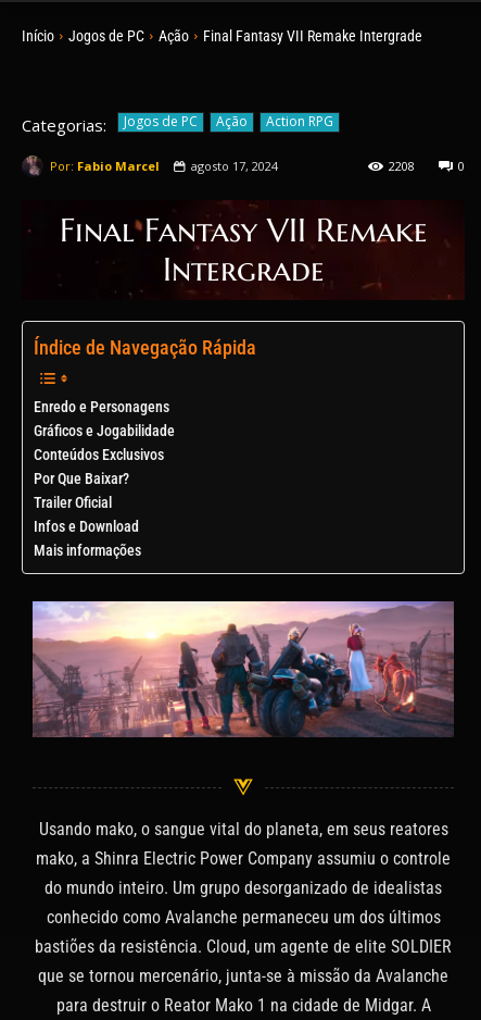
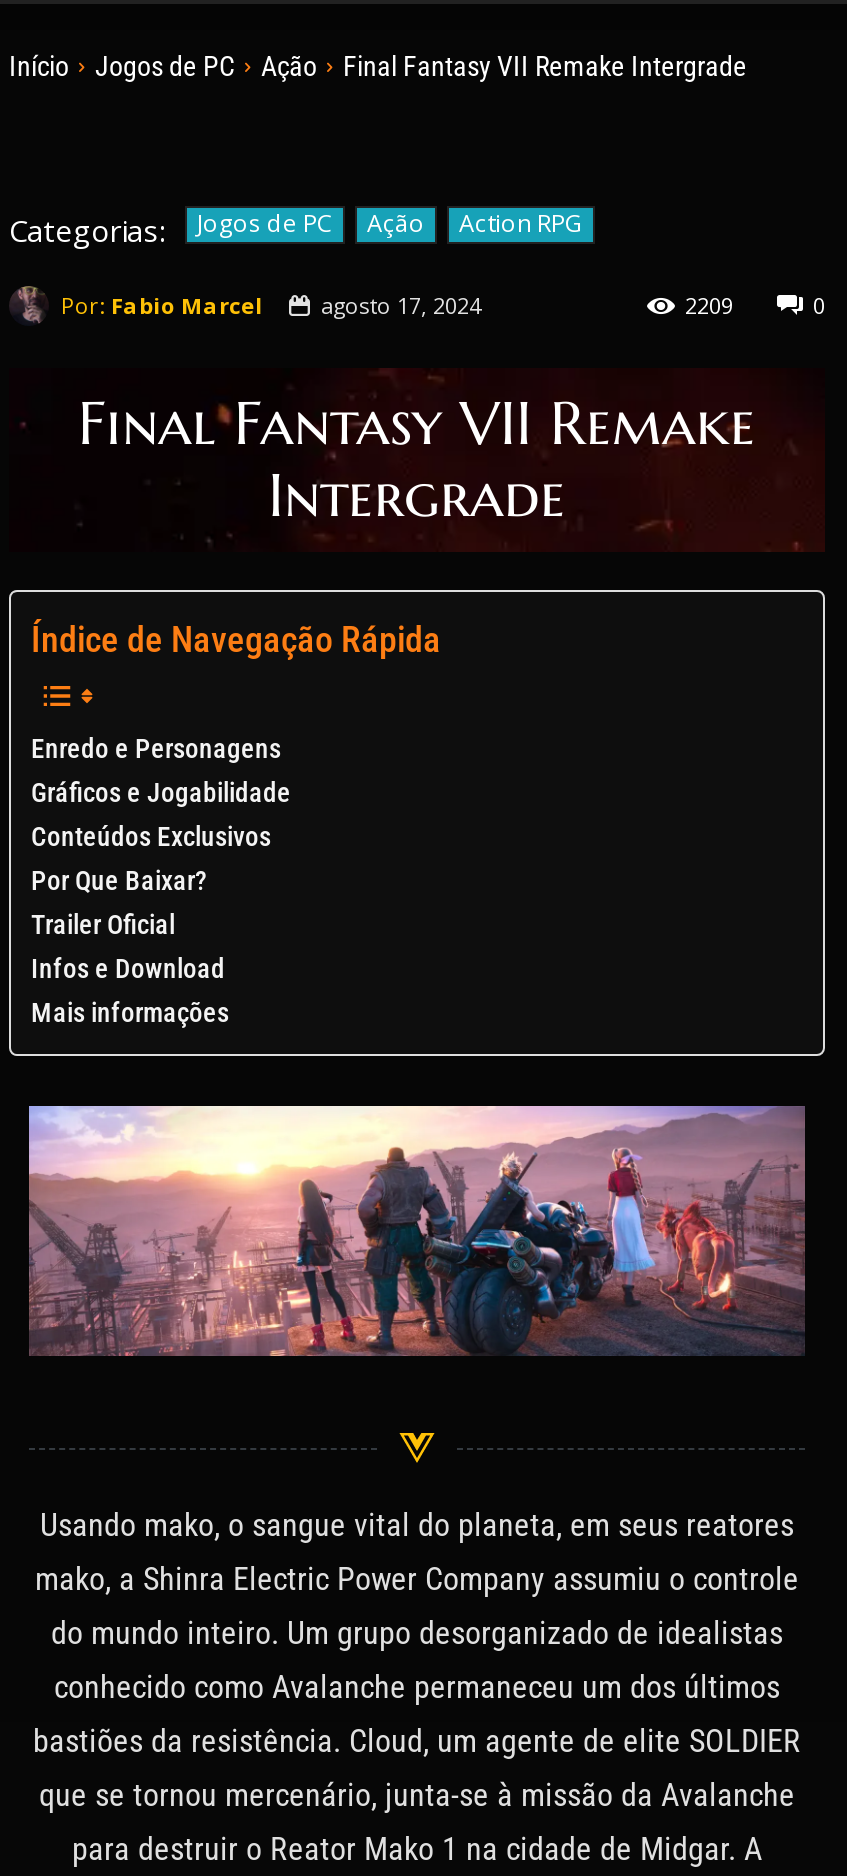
- 2208
+ 2209
